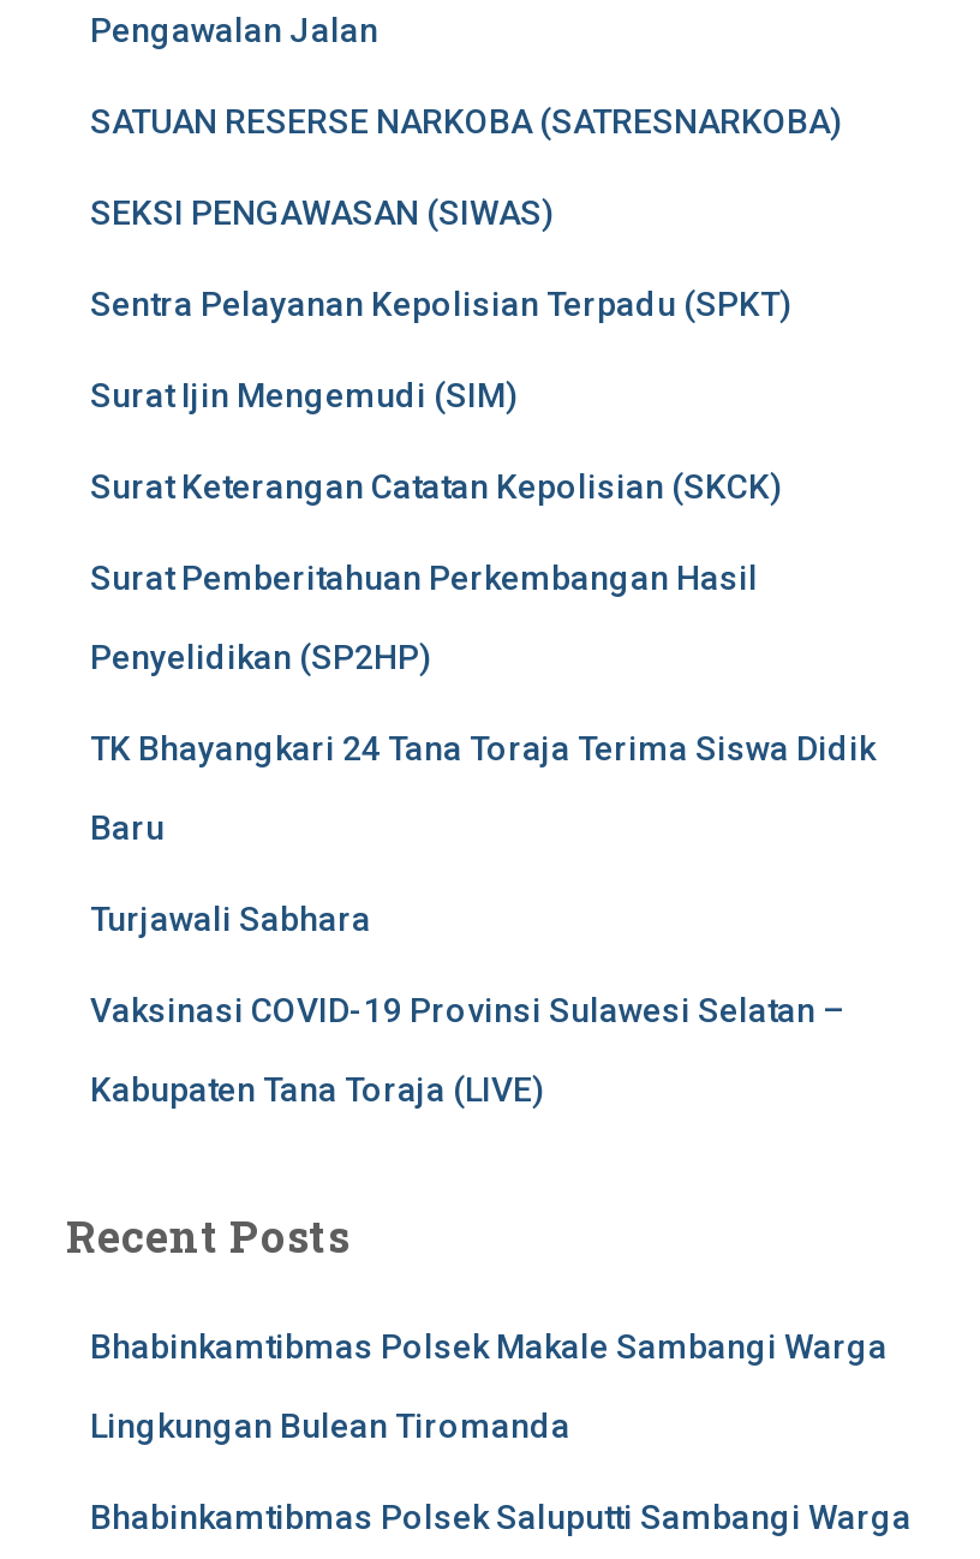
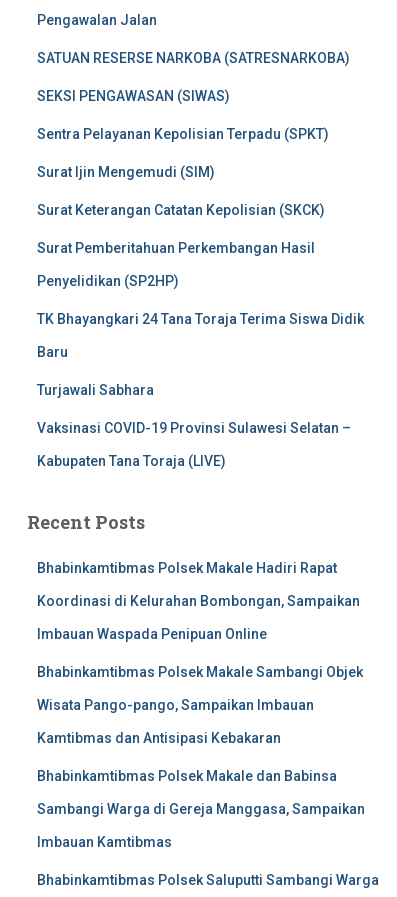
- Bhabinkamtibmas Polsek Makale Sambangi Warga
- Lingkungan Bulean Tiromanda
+ Bhabinkamtibmas Polsek Makale Hadiri Rapat
+ Koordinasi di Kelurahan Bombongan, Sampaikan
+ Imbauan Waspada Penipuan Online
+ Bhabinkamtibmas Polsek Makale Sambangi Objek
+ Wisata Pango-pango, Sampaikan Imbauan
+ Kamtibmas dan Antisipasi Kebakaran
+ Bhabinkamtibmas Polsek Makale dan Babinsa
+ Sambangi Warga di Gereja Manggasa, Sampaikan
+ Imbauan Kamtibmas
